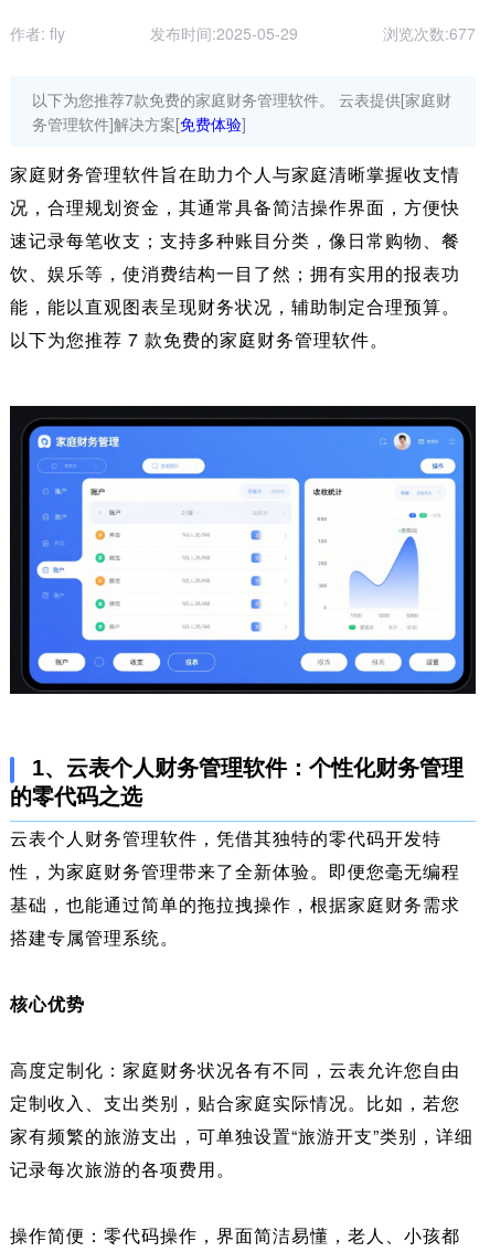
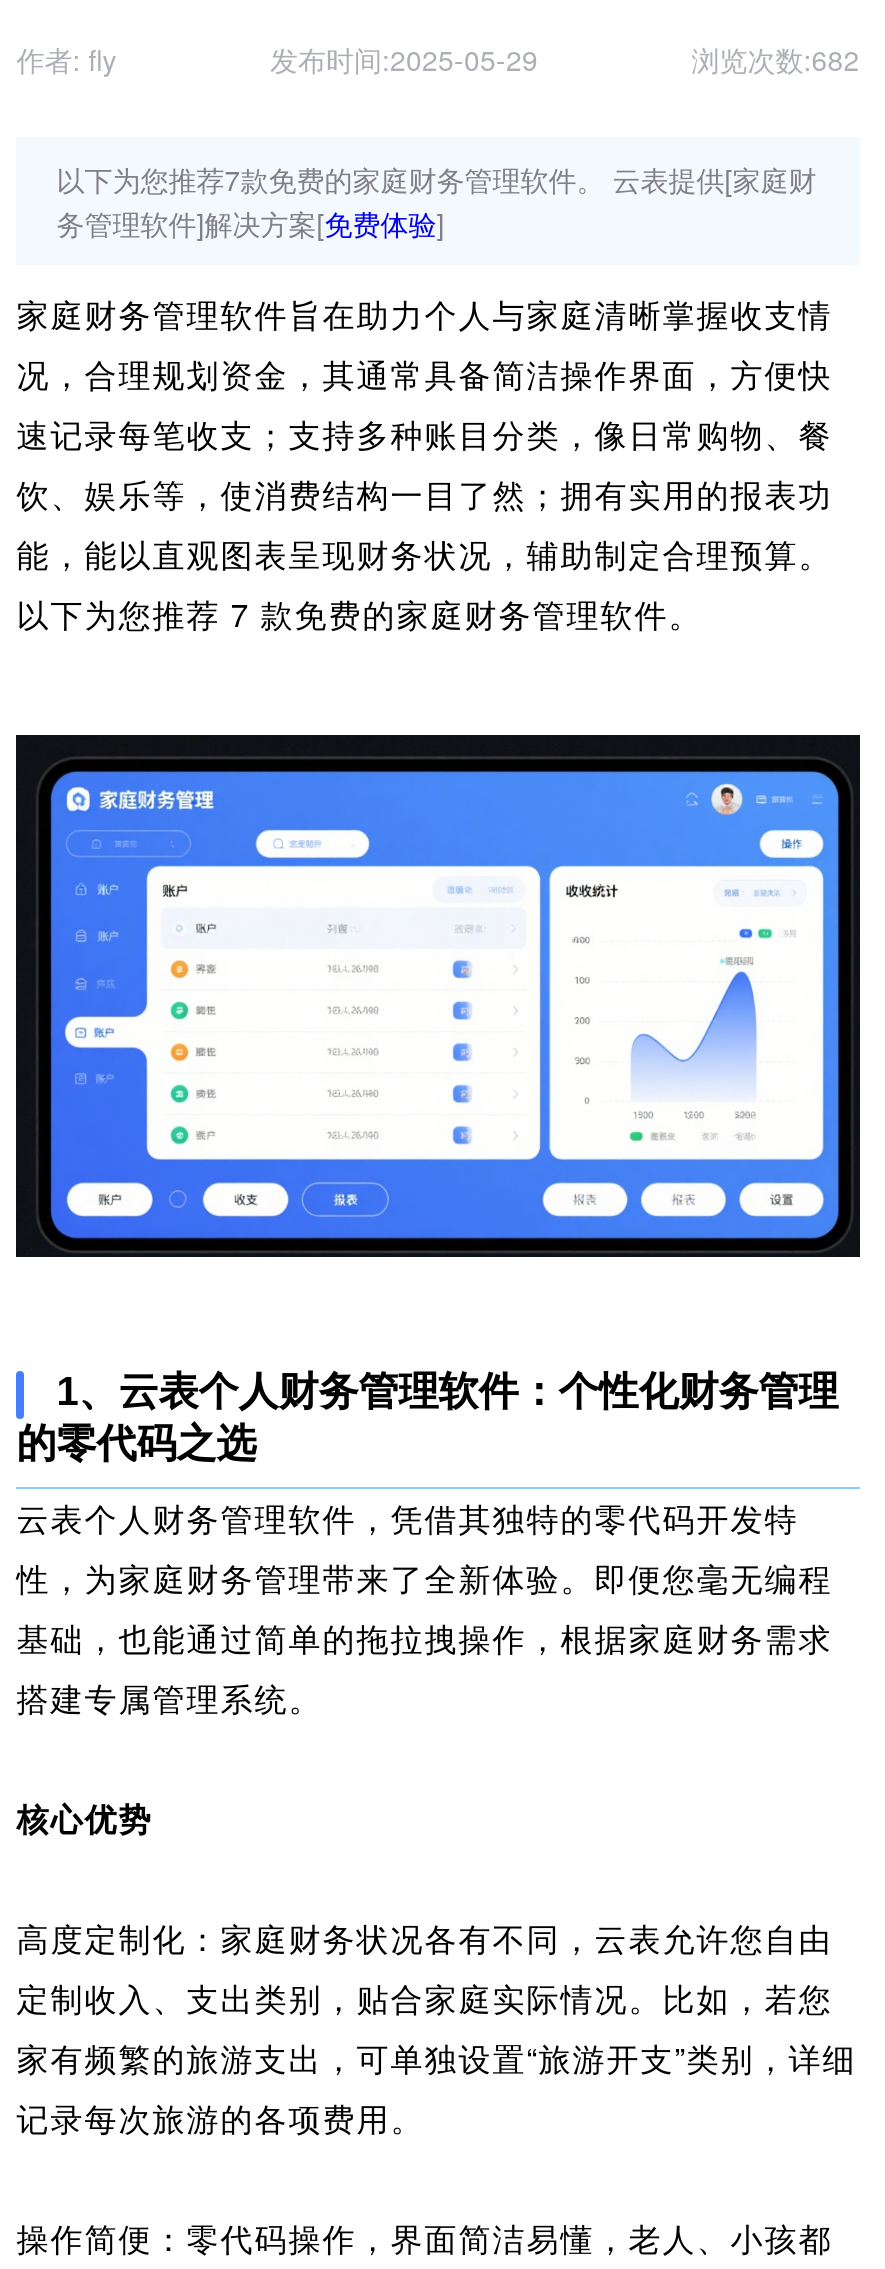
- 浏览次数:677
+ 浏览次数:682
